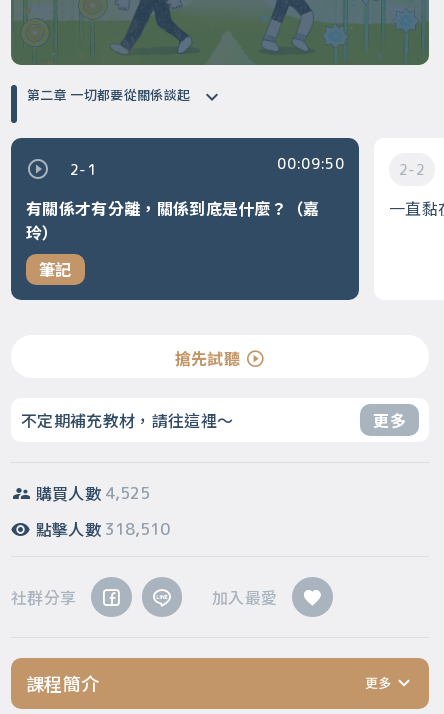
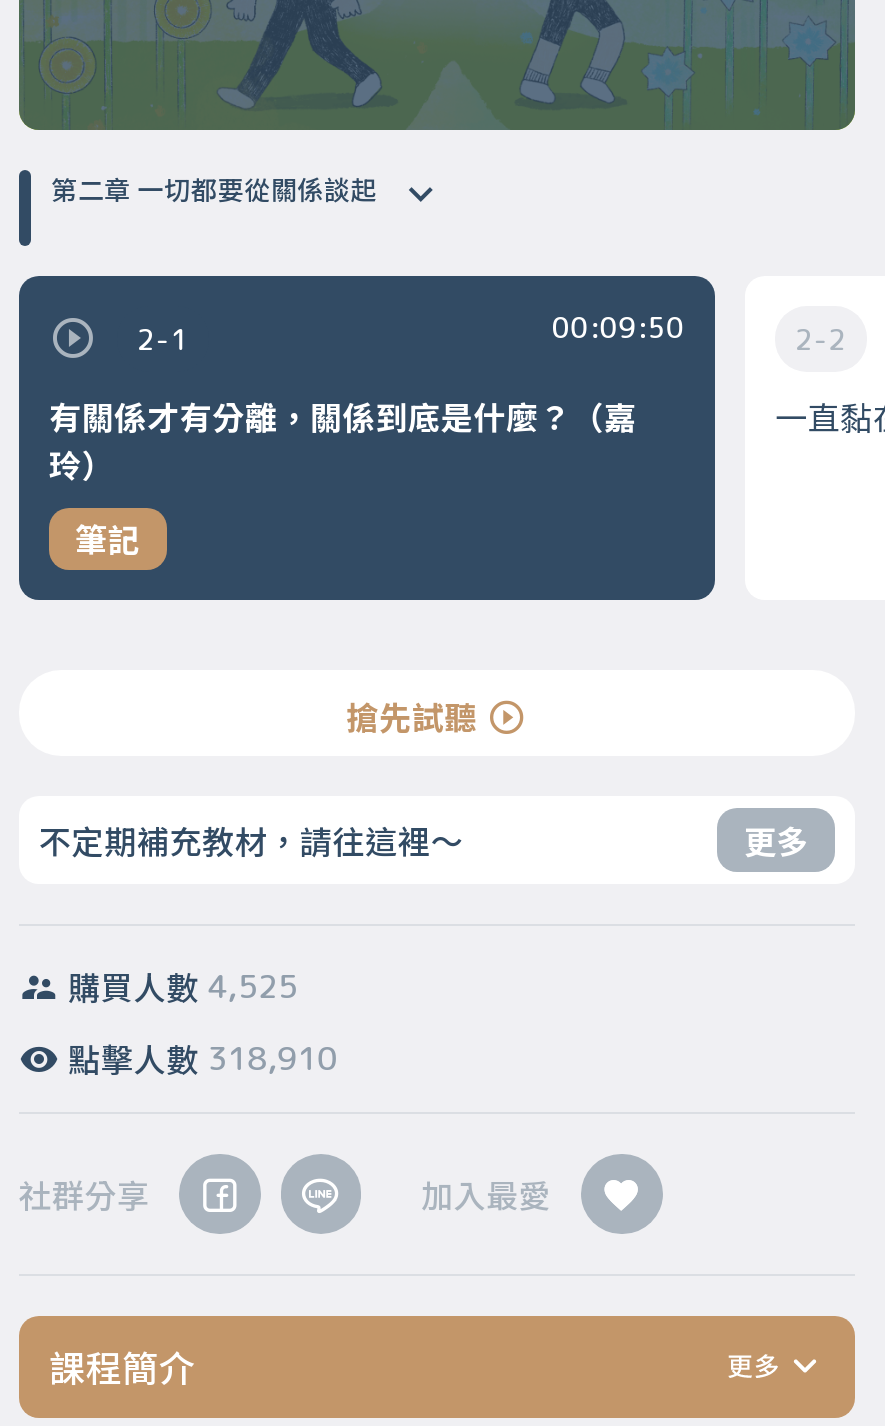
- 點擊人數 318,510
+ 點擊人數 318,910
